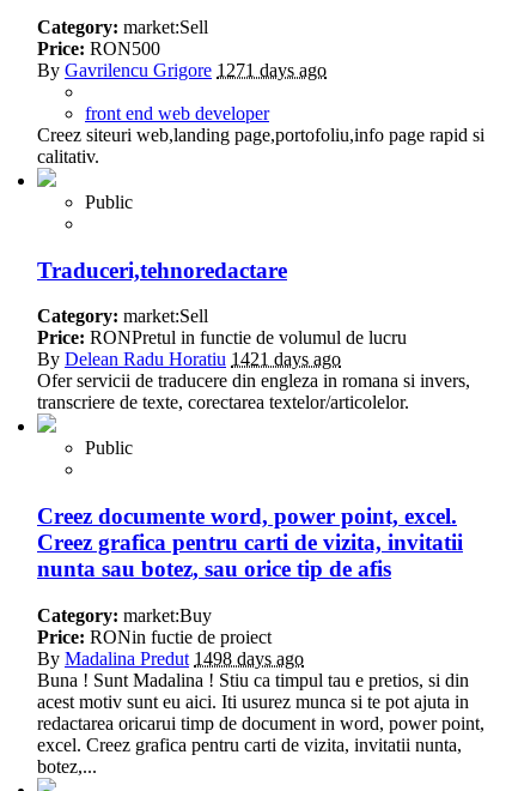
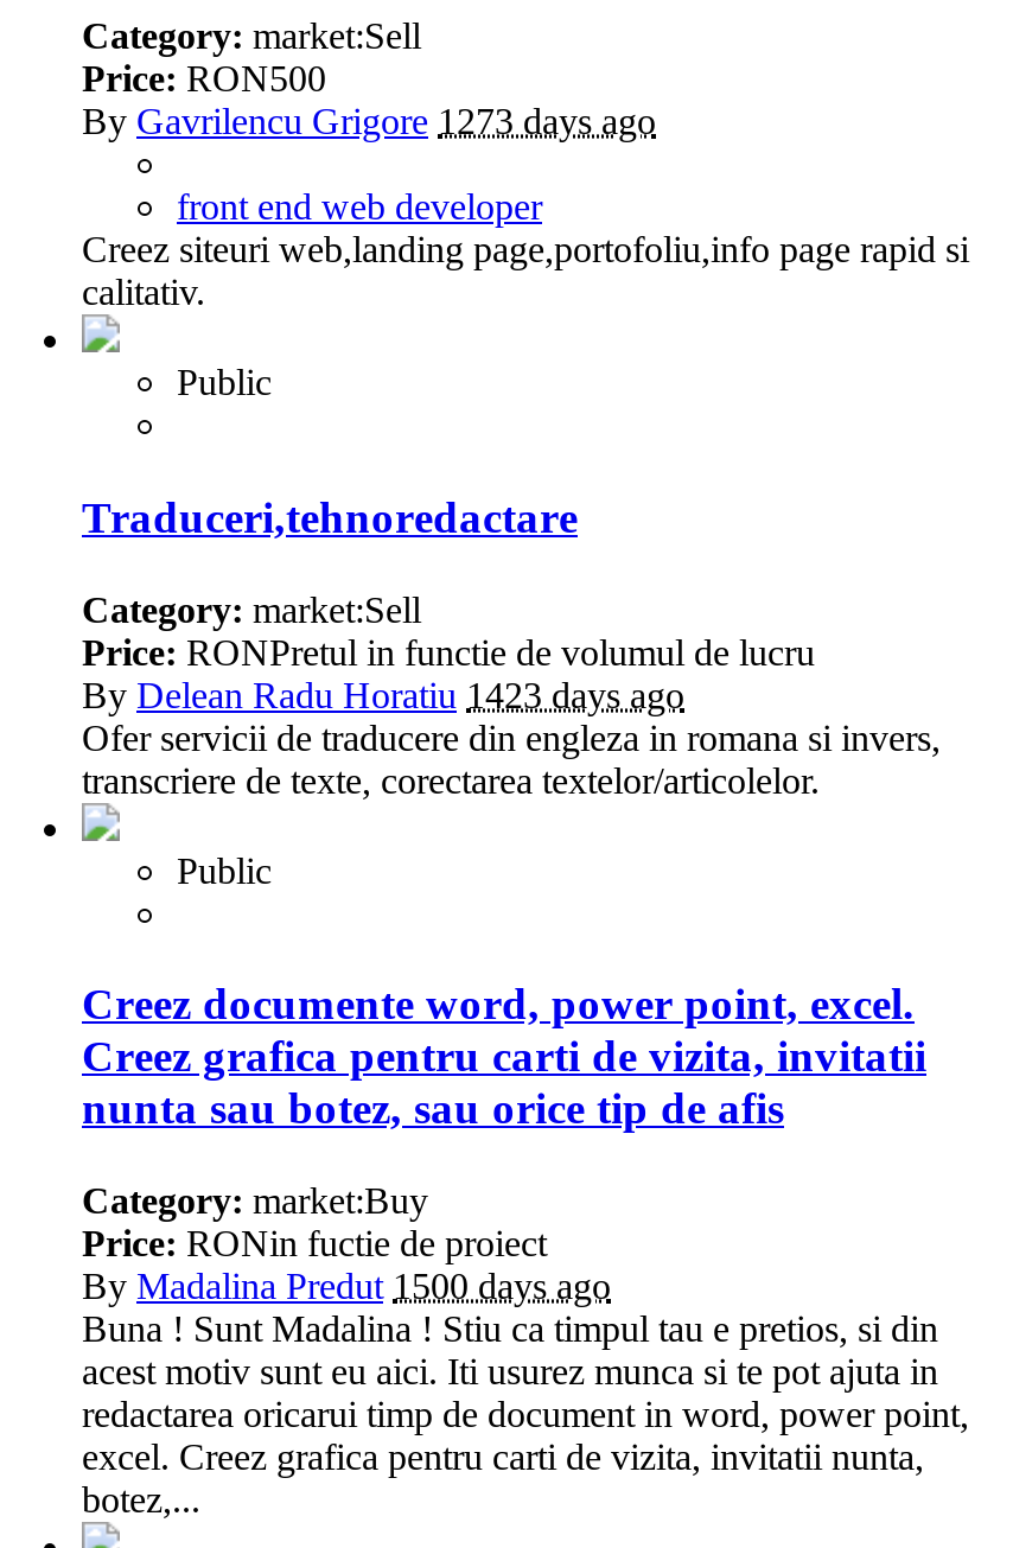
- By Gavrilencu Grigore 1271 days ago
+ By Gavrilencu Grigore 1273 days ago

- By Delean Radu Horatiu 1421 days ago
+ By Delean Radu Horatiu 1423 days ago

- By Madalina Predut 1498 days ago
+ By Madalina Predut 1500 days ago
